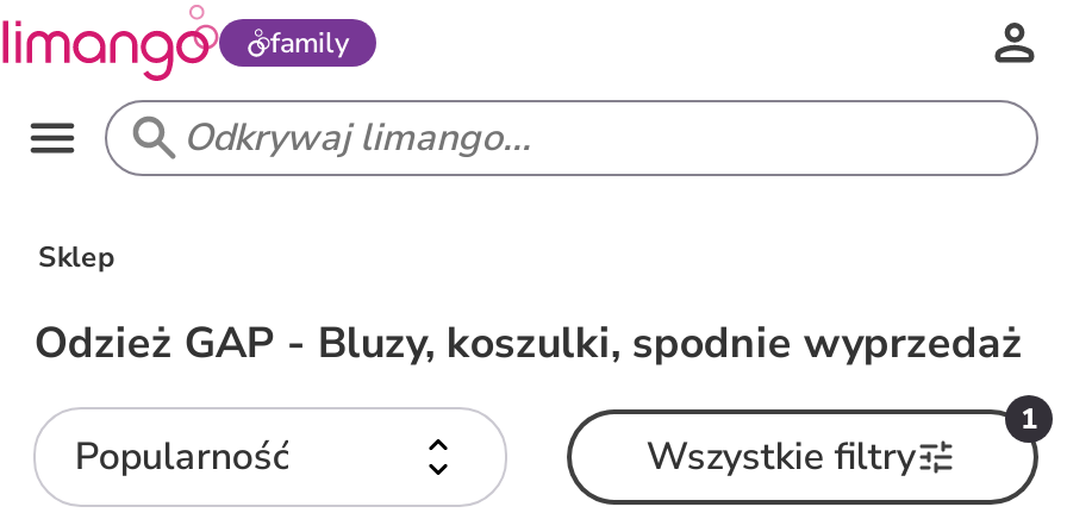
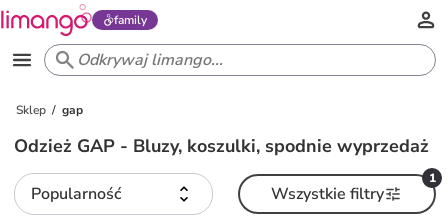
+ gap
